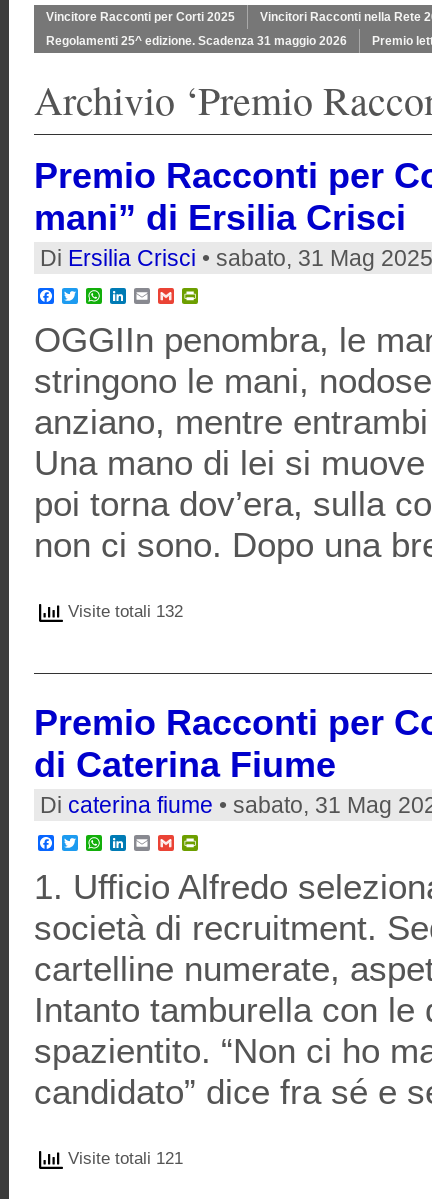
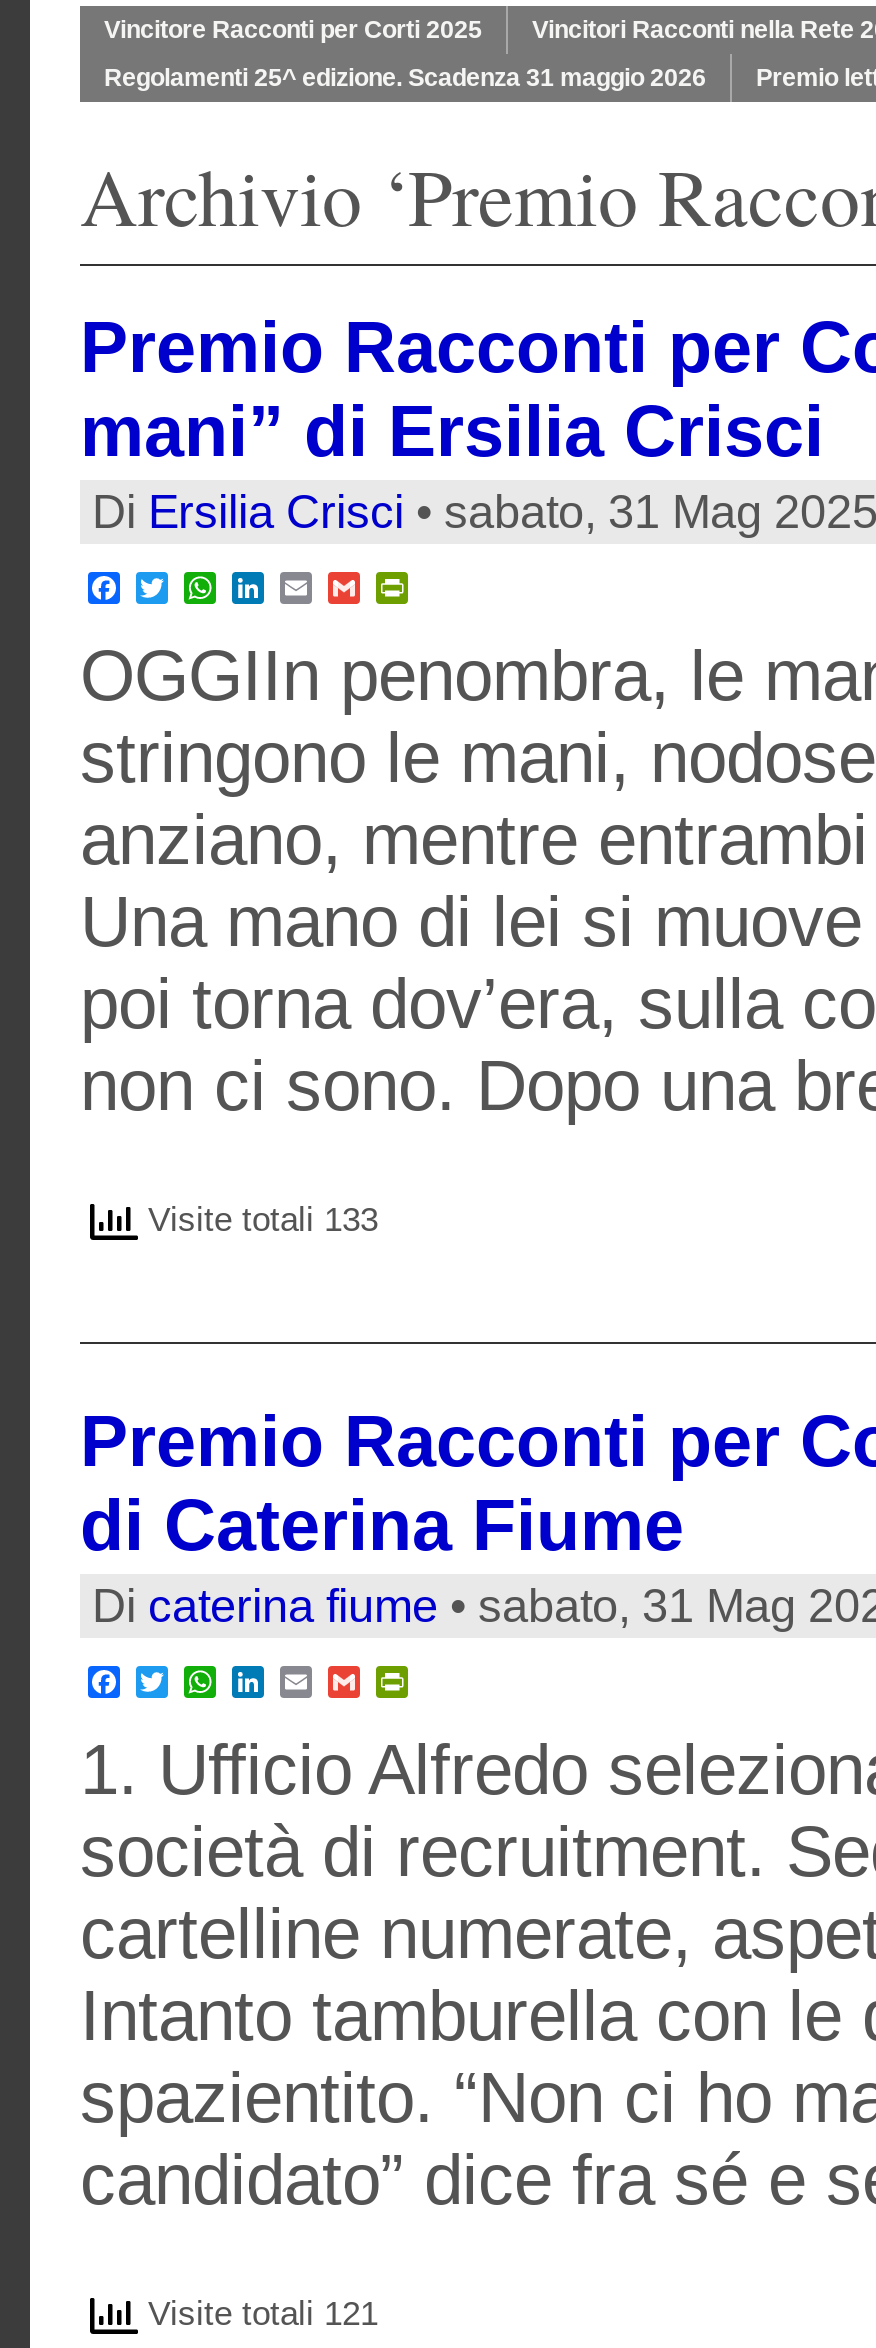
- Visite totali 132
+ Visite totali 133
